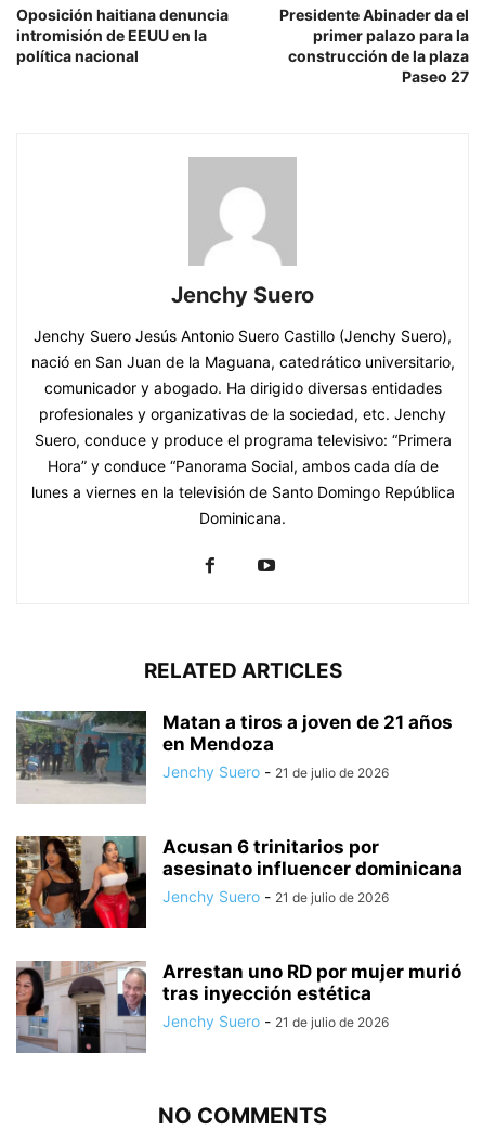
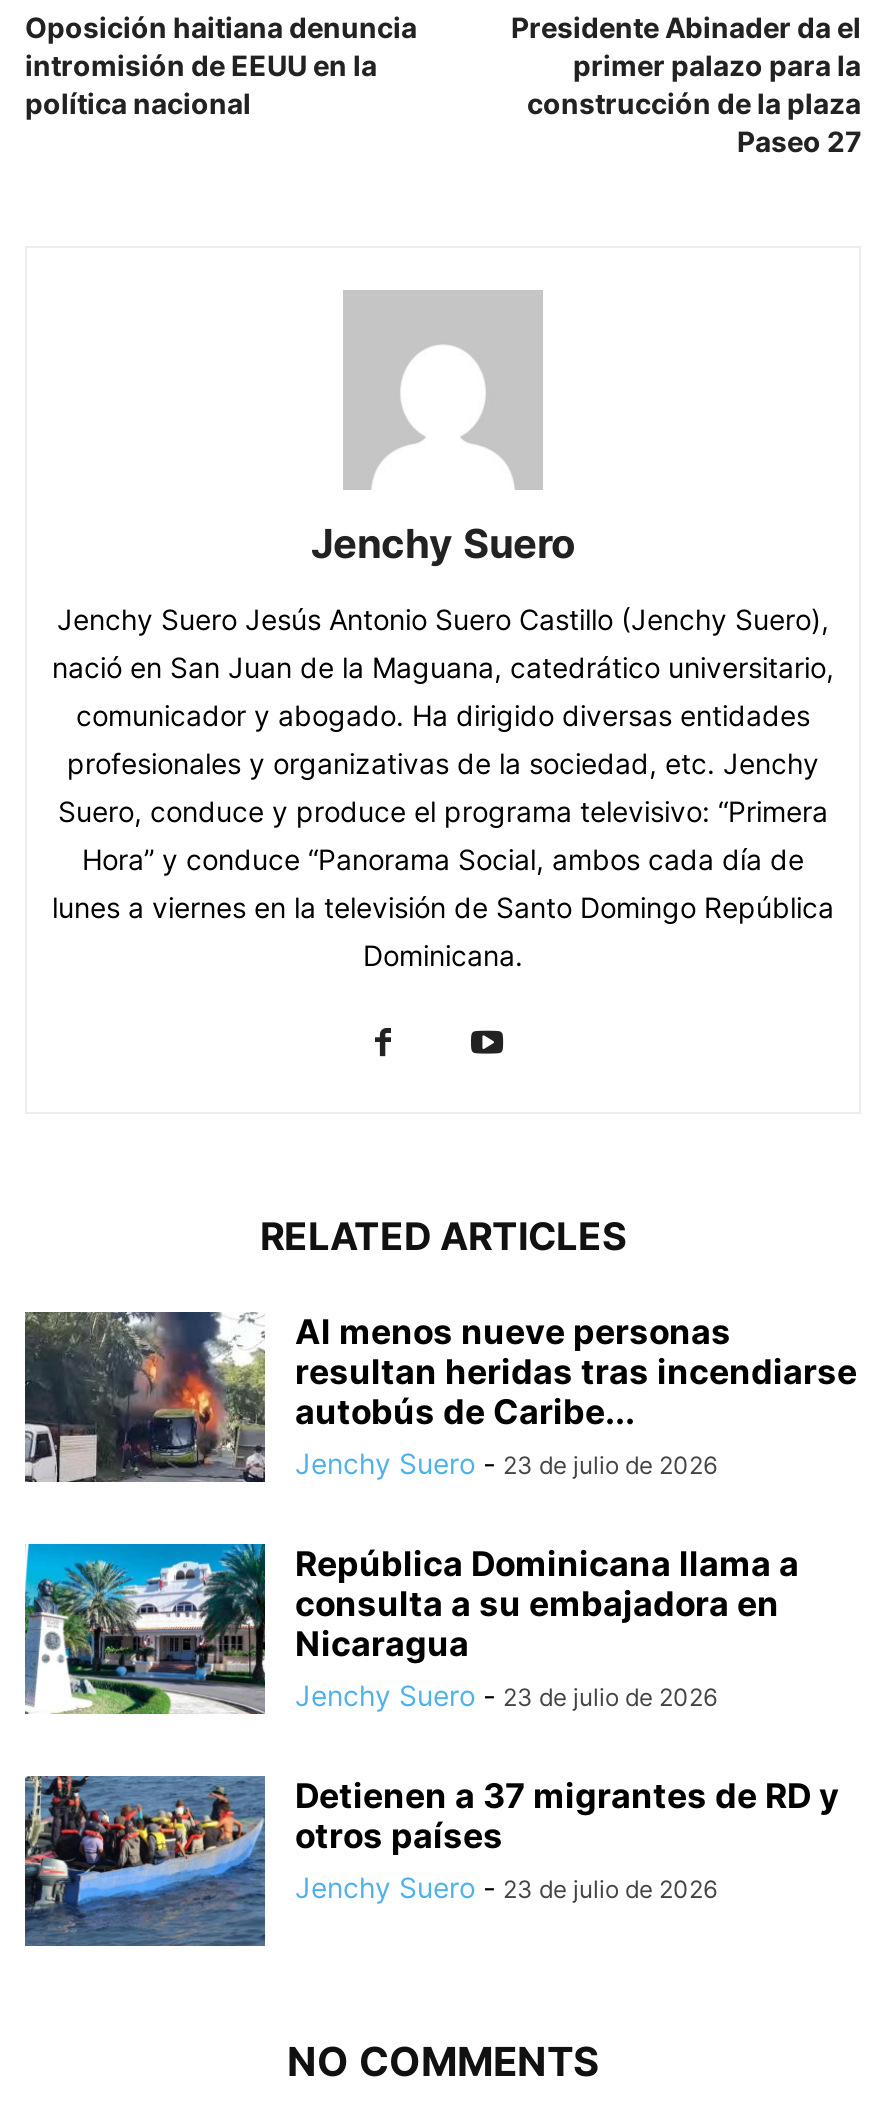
- [image]
- Matan a tiros a joven de 21 años
- en Mendoza
- Jenchy Suero - 21 de julio de 2026
+ [image]
+ Al menos nueve personas
+ resultan heridas tras incendiarse
+ autobús de Caribe...
+ Jenchy Suero - 23 de julio de 2026

- [image]
- Acusan 6 trinitarios por
- asesinato influencer dominicana
- Jenchy Suero - 21 de julio de 2026
+ [image]
+ República Dominicana llama a
+ consulta a su embajadora en
+ Nicaragua
+ Jenchy Suero - 23 de julio de 2026

- [image]
- Arrestan uno RD por mujer murió
- tras inyección estética
- Jenchy Suero - 21 de julio de 2026
+ [image]
+ Detienen a 37 migrantes de RD y
+ otros países
+ Jenchy Suero - 23 de julio de 2026
